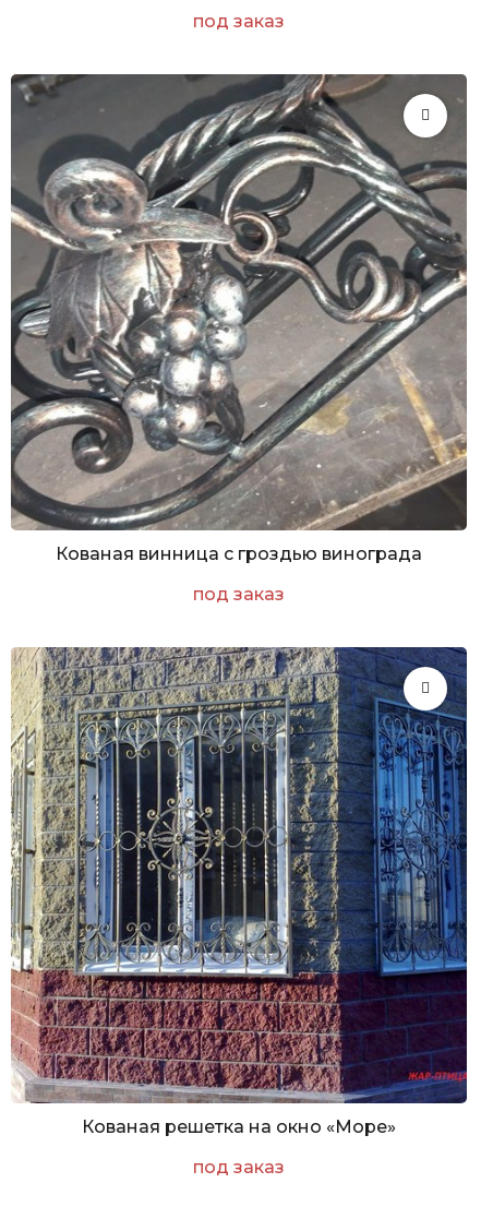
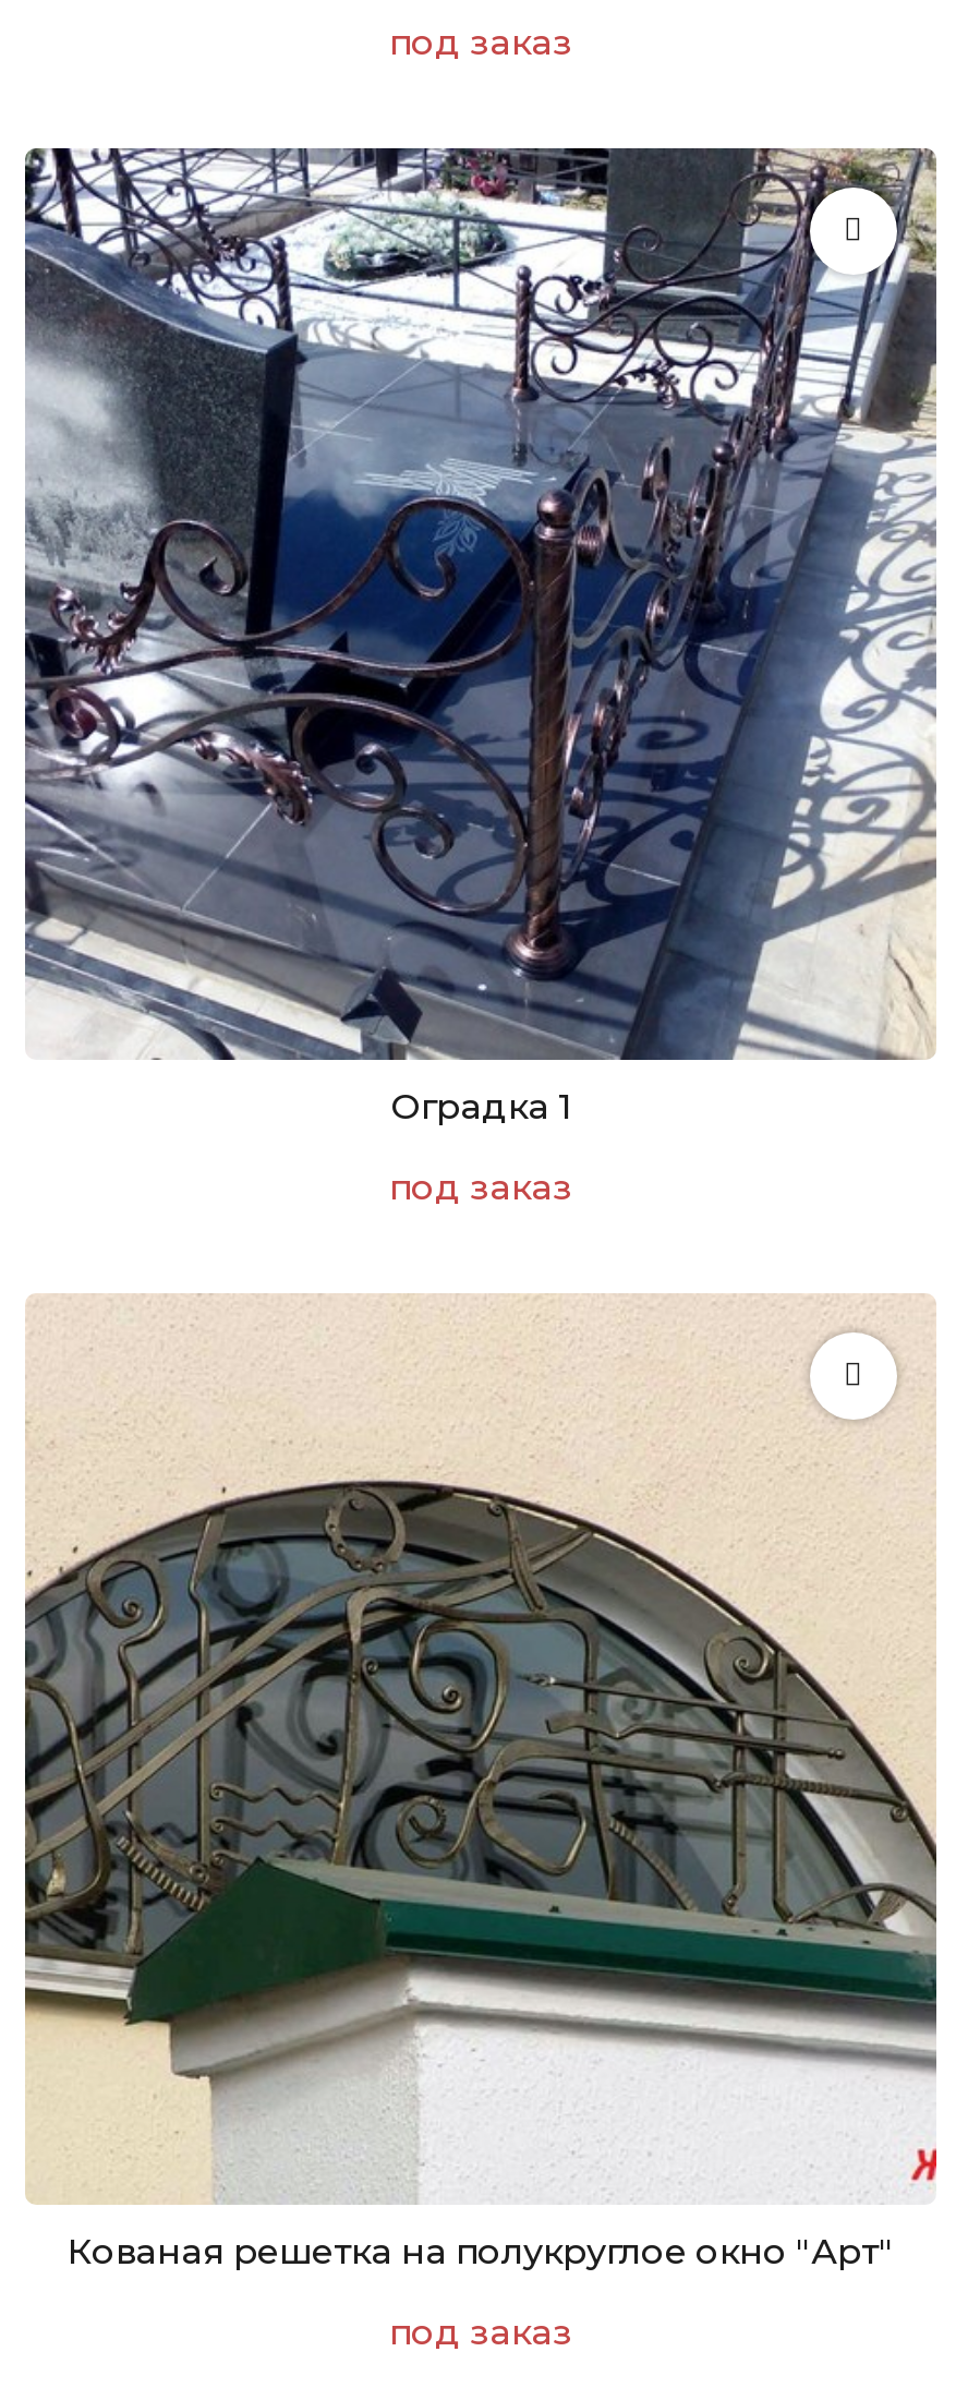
- [image]
- Кованая винница с гроздью винограда
+ [image]
+ Оградка 1

- [image]
- Кованая решетка на окно «Море»
+ [image]
+ Кованая решетка на полукруглое окно "Арт"
